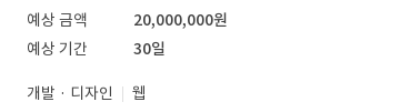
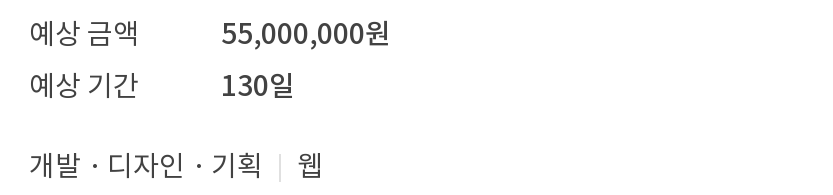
- 20,000,000원
+ 55,000,000원

- 30일
+ 130일

- 개발 · 디자인
+ 개발 · 디자인 · 기획
